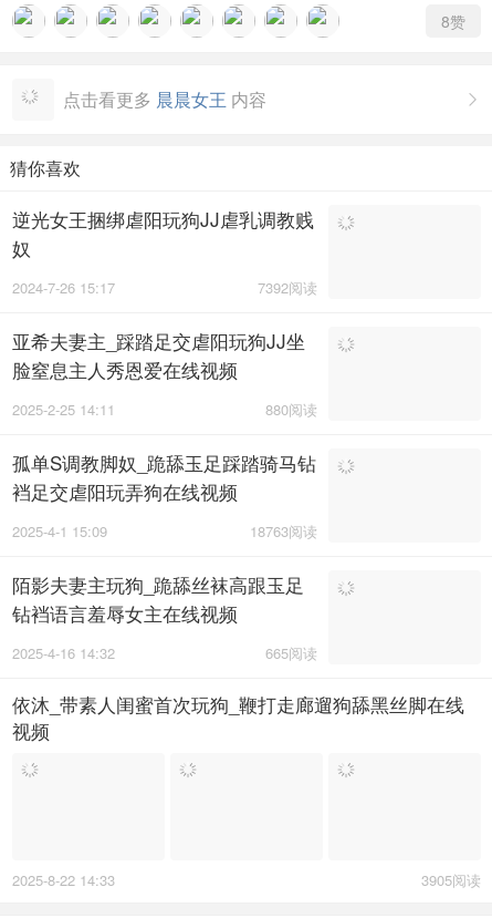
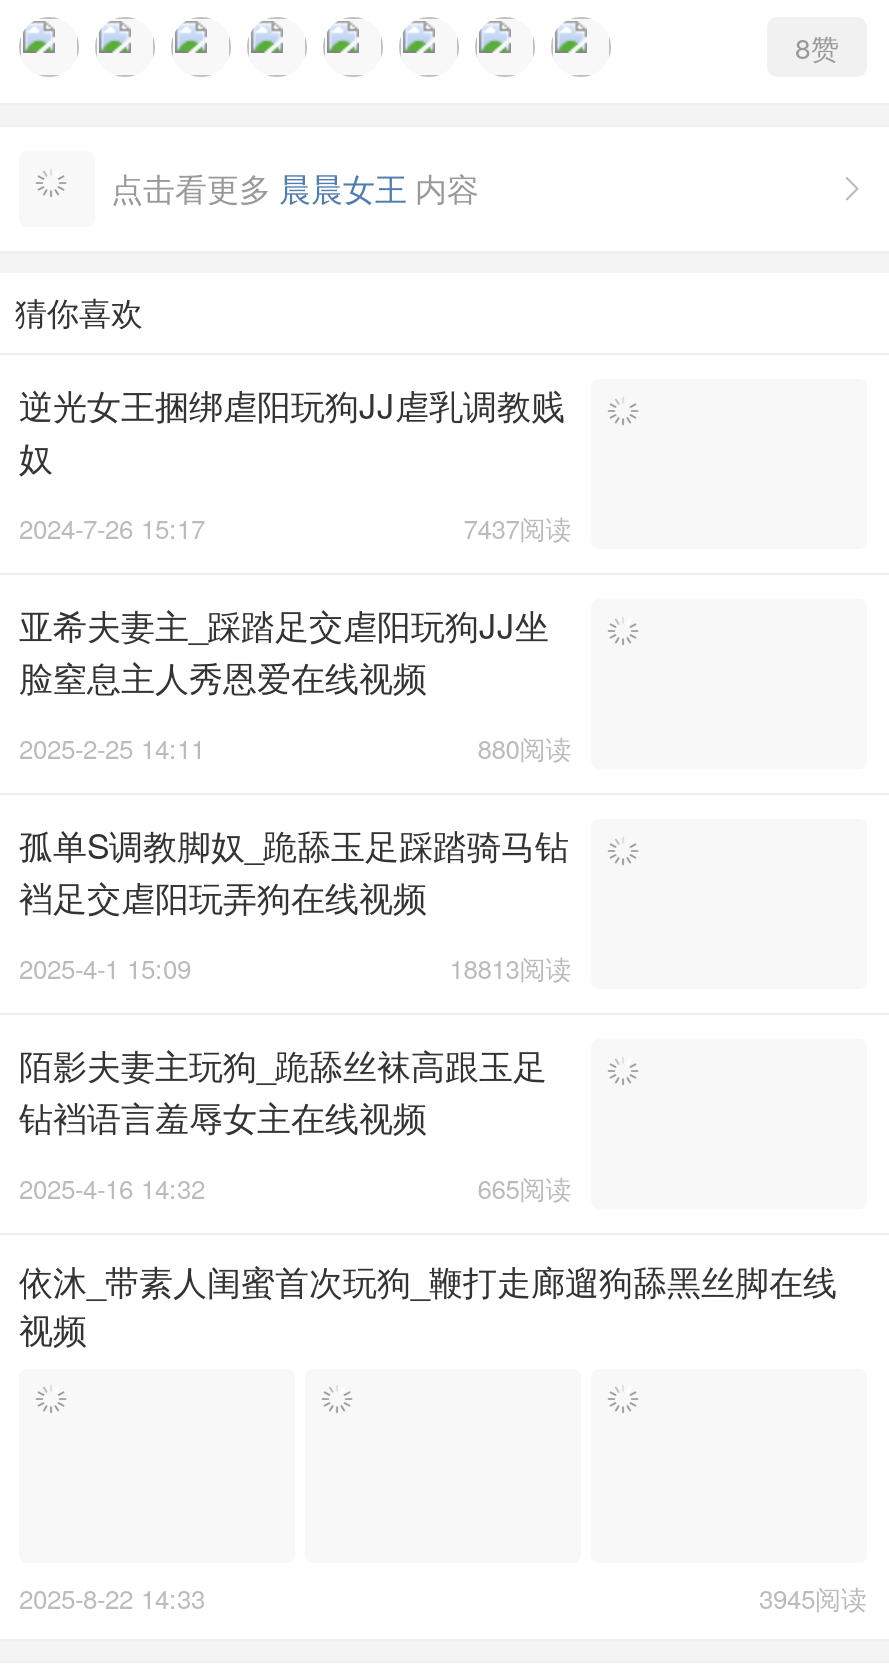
- 7392阅读
+ 7437阅读

- 18763阅读
+ 18813阅读

- 3905阅读
+ 3945阅读
